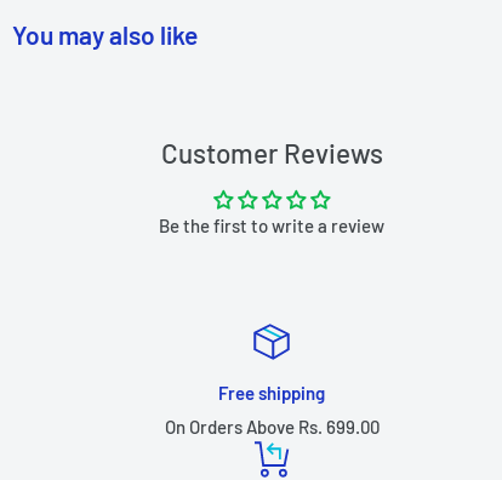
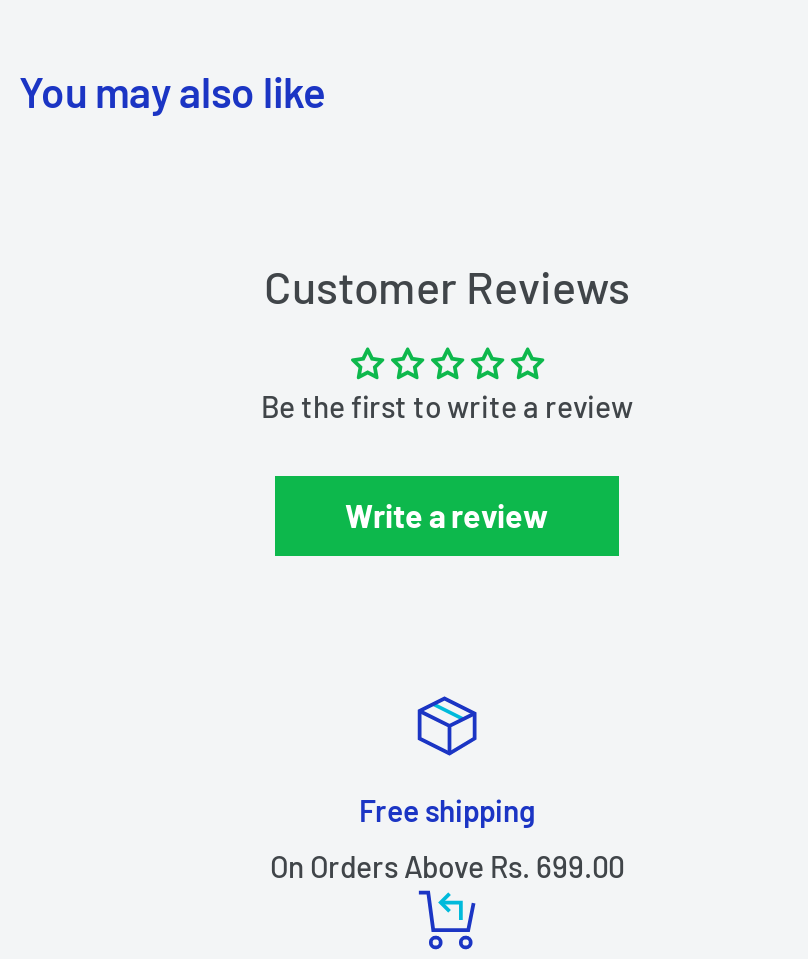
+ Write a review
